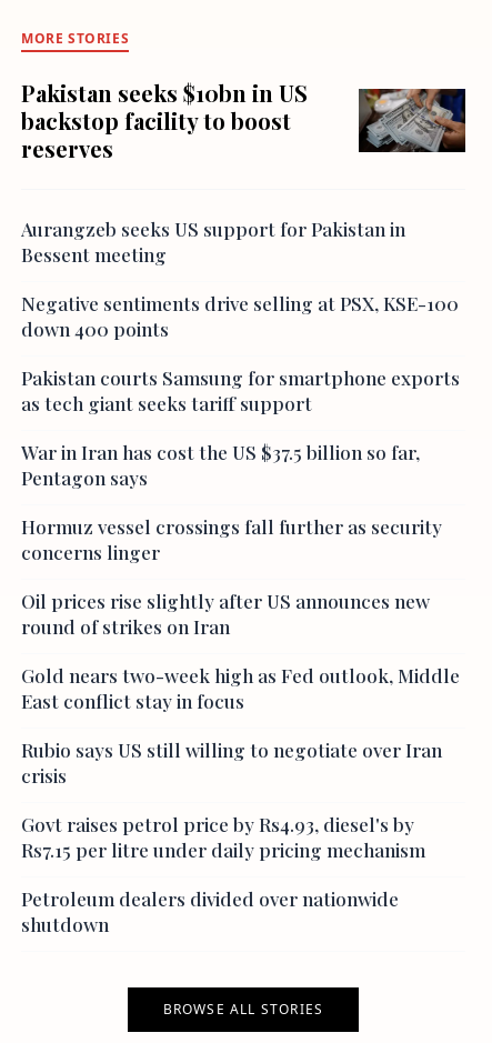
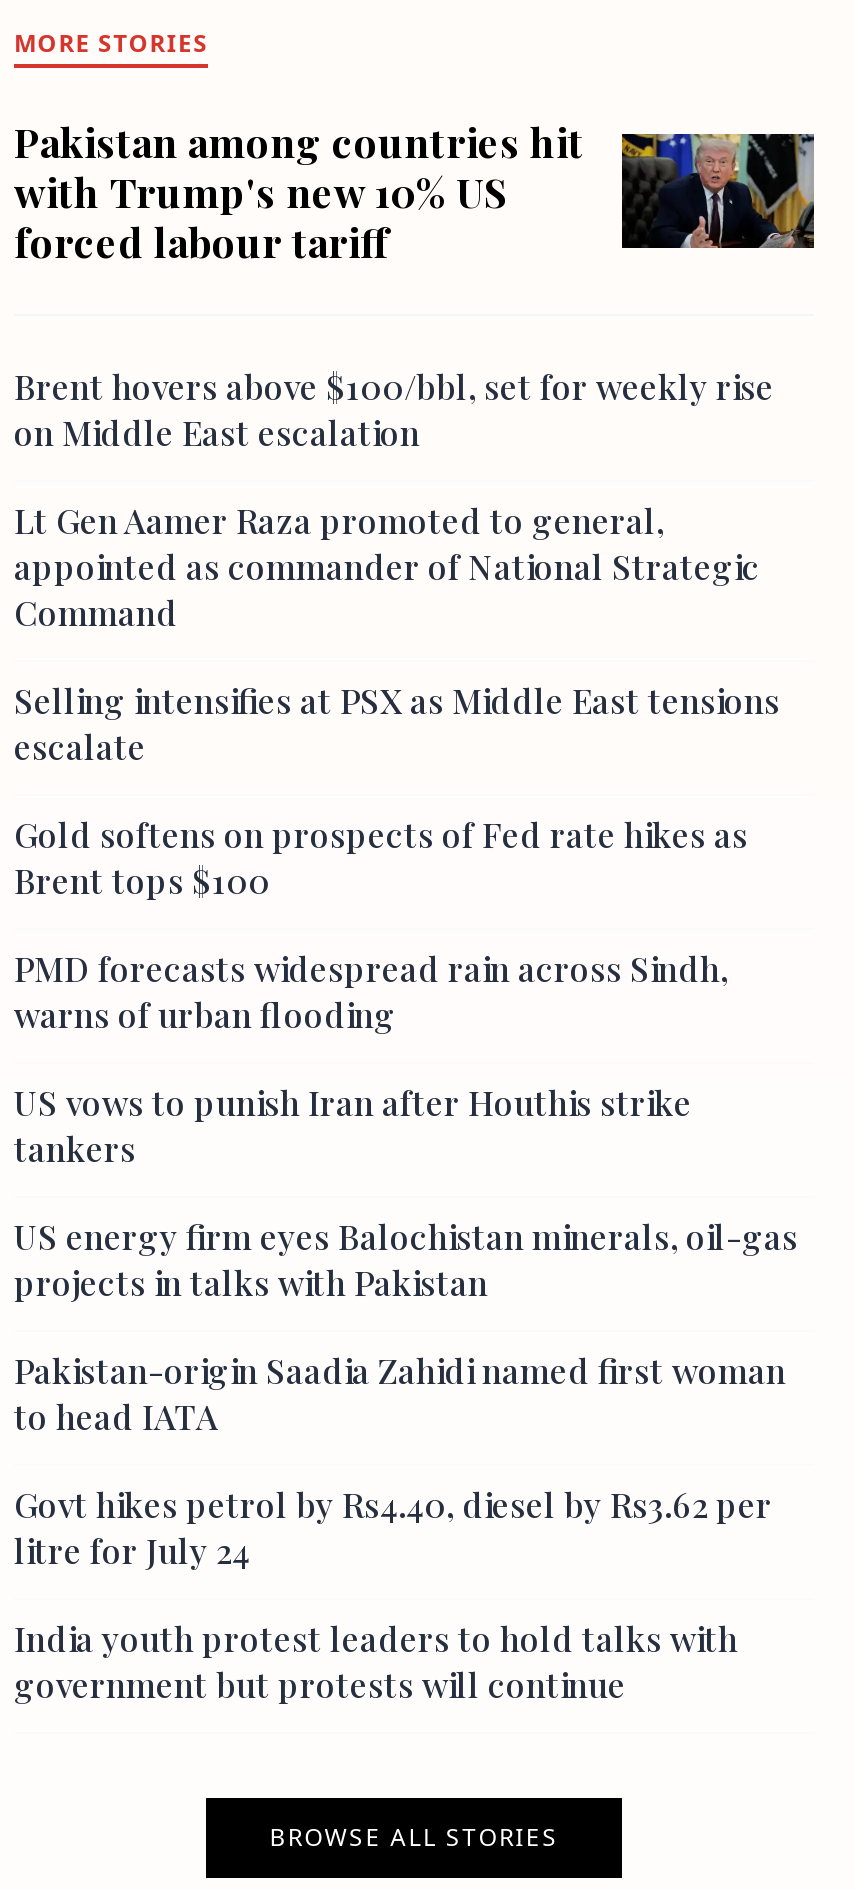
- Pakistan seeks $10bn in US
- backstop facility to boost
- reserves
+ Pakistan among countries hit
+ with Trump's new 10% US
+ forced labour tariff

- [image]
+ [image]

- Aurangzeb seeks US support for Pakistan in
- Bessent meeting
+ Brent hovers above $100/bbl, set for weekly rise
+ on Middle East escalation

- Negative sentiments drive selling at PSX, KSE-100
- down 400 points
+ Lt Gen Aamer Raza promoted to general,
+ appointed as commander of National Strategic
+ Command

- Pakistan courts Samsung for smartphone exports
- as tech giant seeks tariff support
+ Selling intensifies at PSX as Middle East tensions
+ escalate

- War in Iran has cost the US $37.5 billion so far,
- Pentagon says
+ Gold softens on prospects of Fed rate hikes as
+ Brent tops $100

- Hormuz vessel crossings fall further as security
- concerns linger
+ PMD forecasts widespread rain across Sindh,
+ warns of urban flooding

- Oil prices rise slightly after US announces new
- round of strikes on Iran
+ US vows to punish Iran after Houthis strike
+ tankers

- Gold nears two-week high as Fed outlook, Middle
- East conflict stay in focus
+ US energy firm eyes Balochistan minerals, oil-gas
+ projects in talks with Pakistan

- Rubio says US still willing to negotiate over Iran
- crisis
+ Pakistan-origin Saadia Zahidi named first woman
+ to head IATA

- Govt raises petrol price by Rs4.93, diesel's by
- Rs7.15 per litre under daily pricing mechanism
+ Govt hikes petrol by Rs4.40, diesel by Rs3.62 per
+ litre for July 24

- Petroleum dealers divided over nationwide
- shutdown
+ India youth protest leaders to hold talks with
+ government but protests will continue
